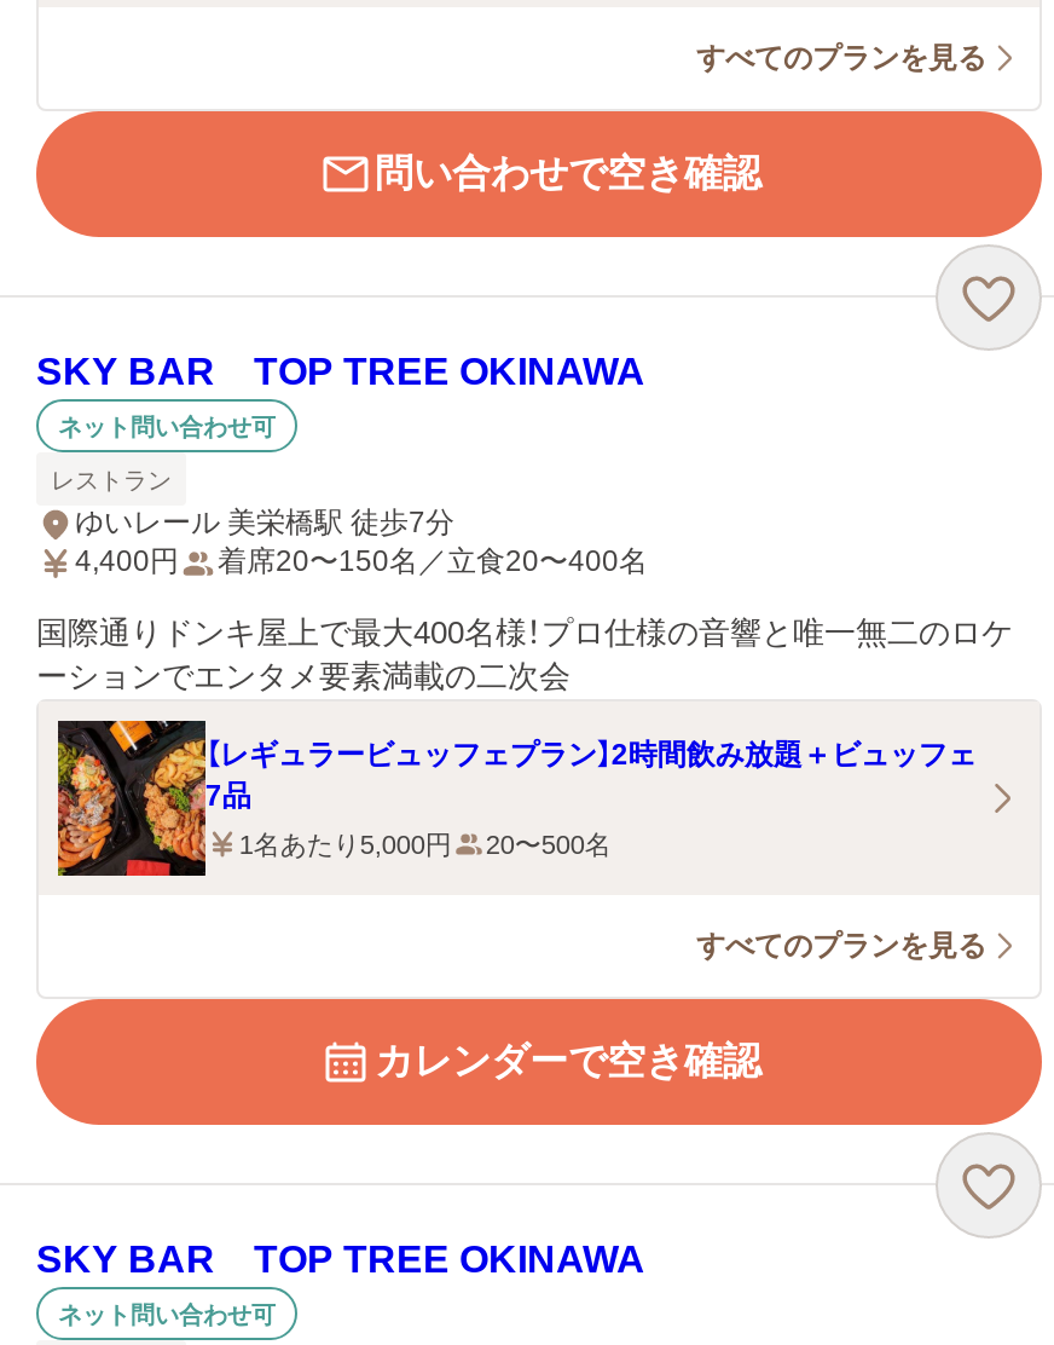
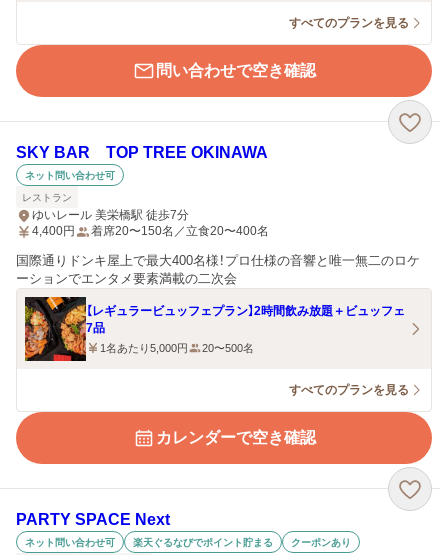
- SKY BAR TOP TREE OKINAWA
+ PARTY SPACE Next

+ 楽天ぐるなびでポイント貯まる
+ クーポンあり
